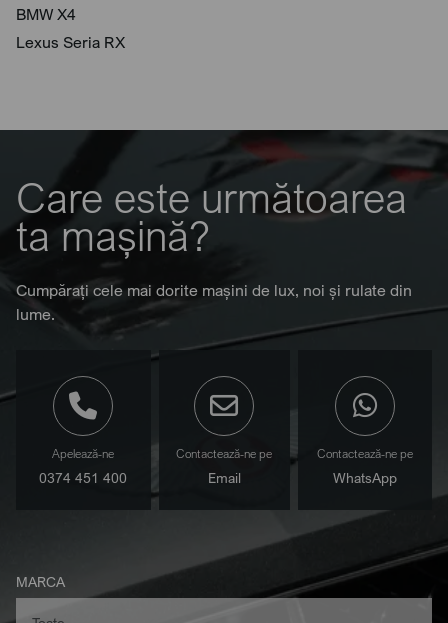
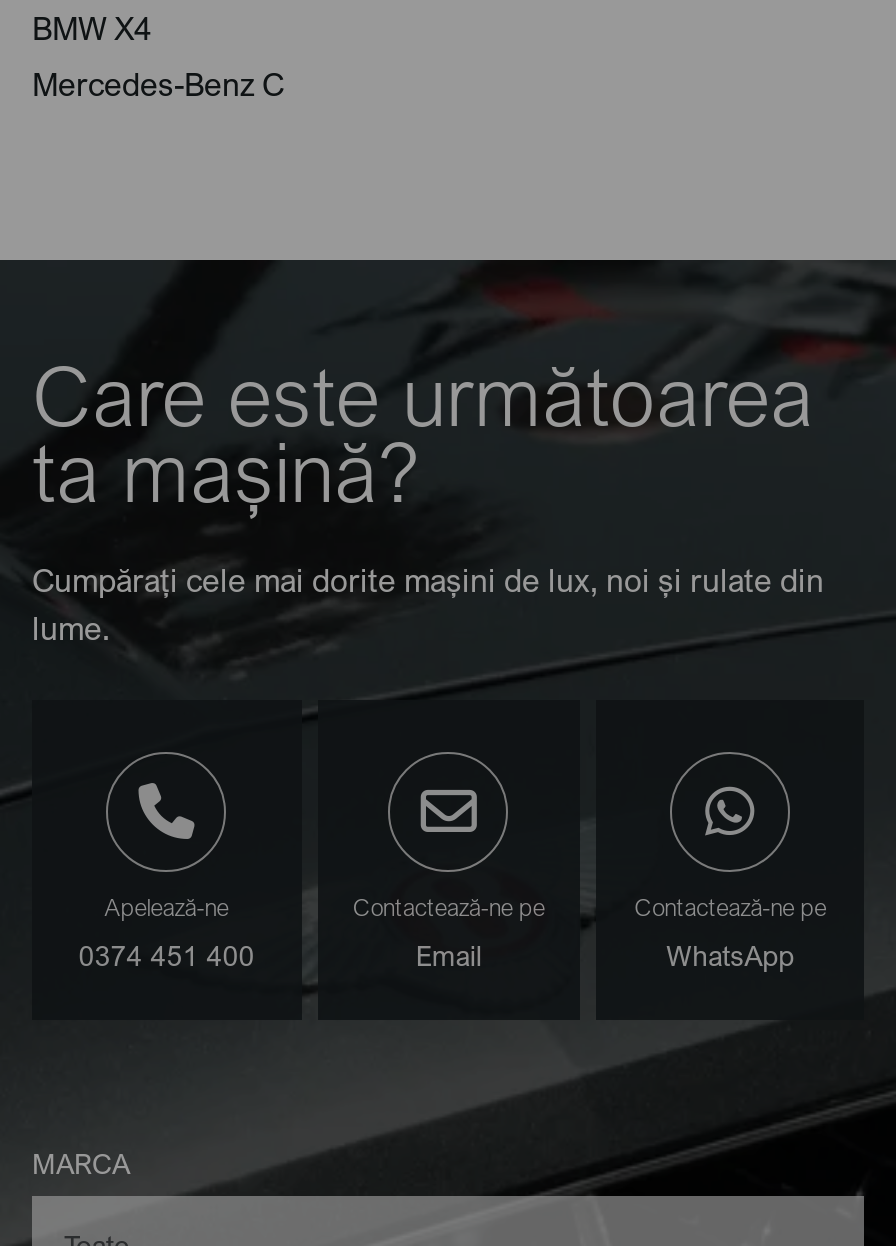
- Lexus Seria RX
+ Mercedes-Benz C
